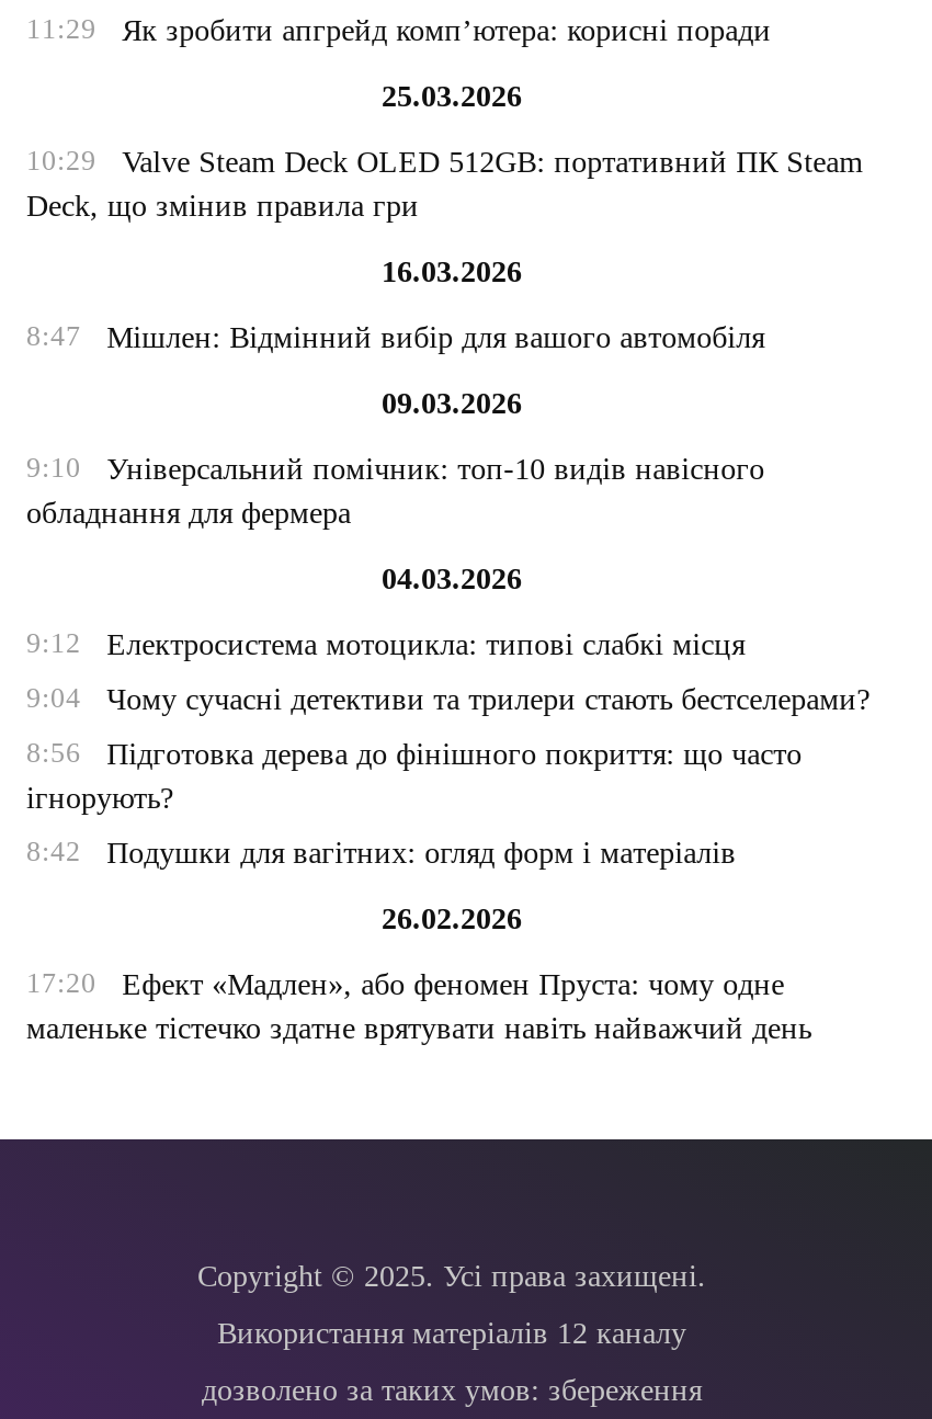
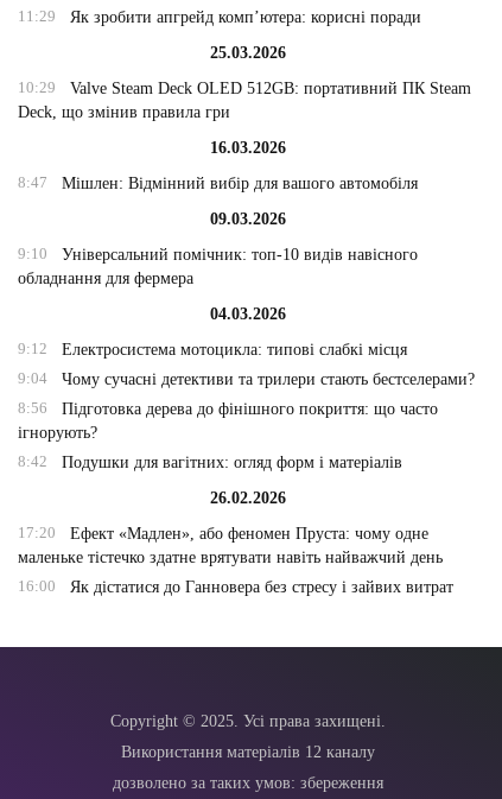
+ 16:00
+ Як дістатися до Ганновера без стресу і зайвих витрат
